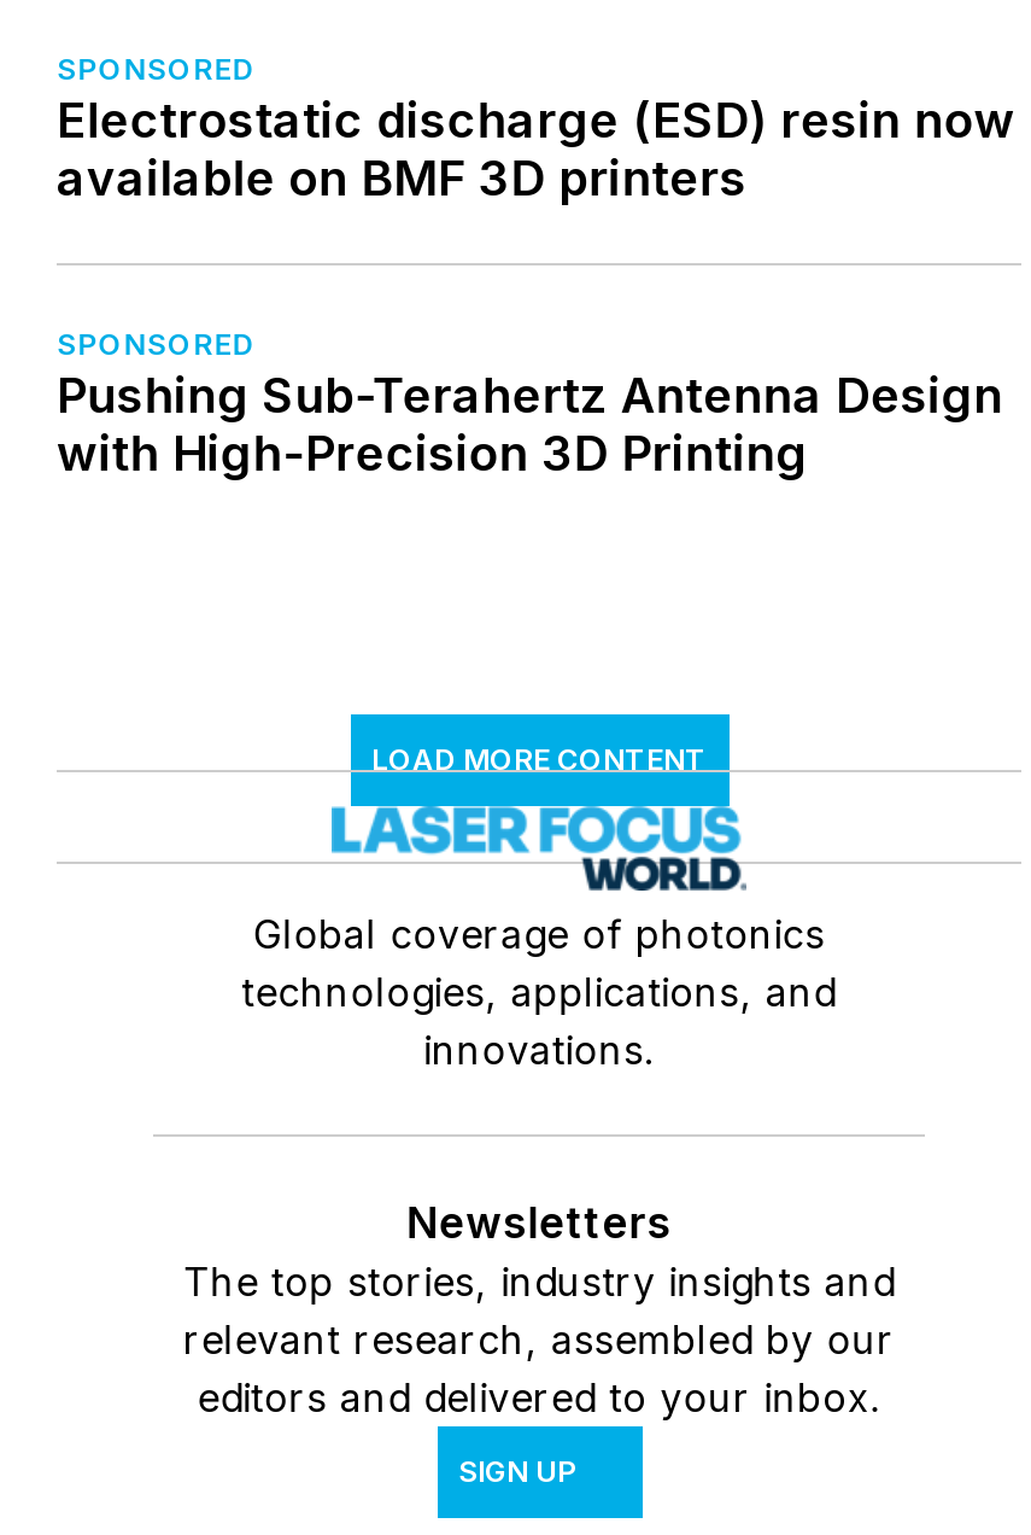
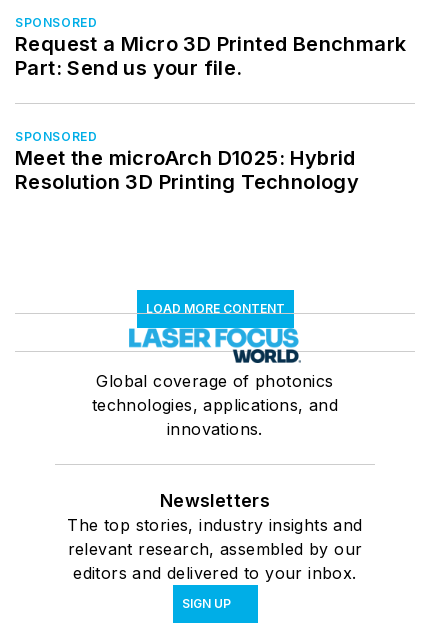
- Electrostatic discharge (ESD) resin now
- available on BMF 3D printers
+ Request a Micro 3D Printed Benchmark
+ Part: Send us your file.

- Pushing Sub-Terahertz Antenna Design
- with High-Precision 3D Printing
+ Meet the microArch D1025: Hybrid
+ Resolution 3D Printing Technology
